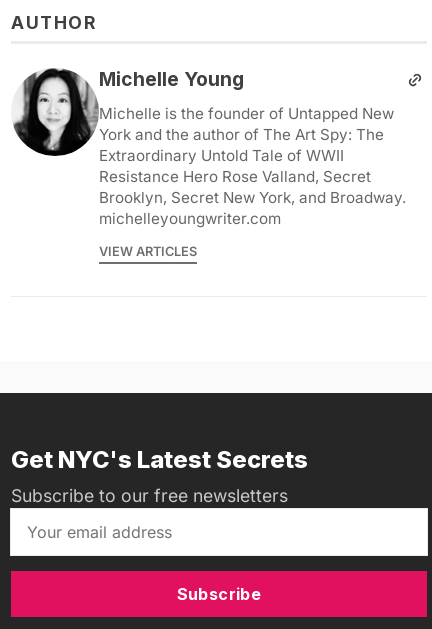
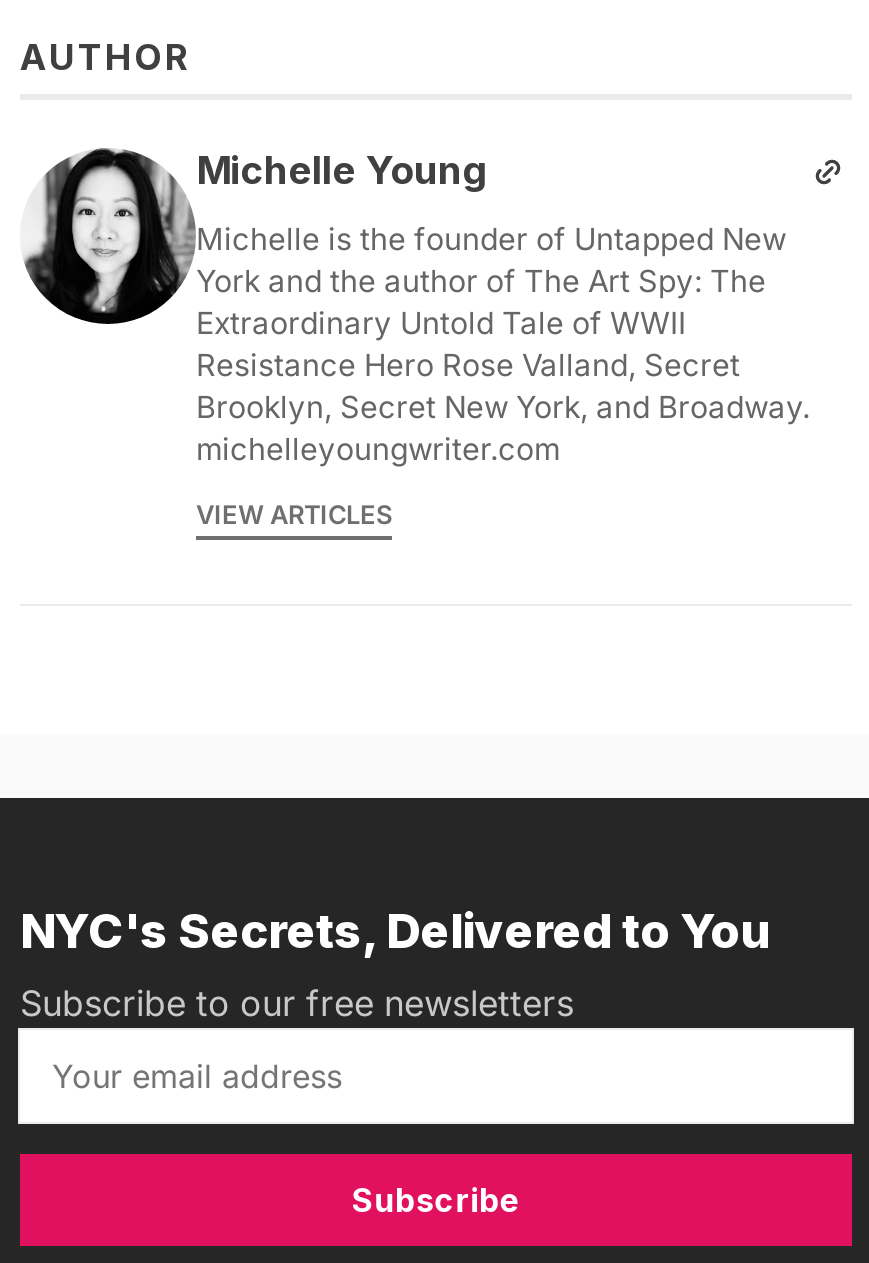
- Get NYC's Latest Secrets
+ NYC's Secrets, Delivered to You
